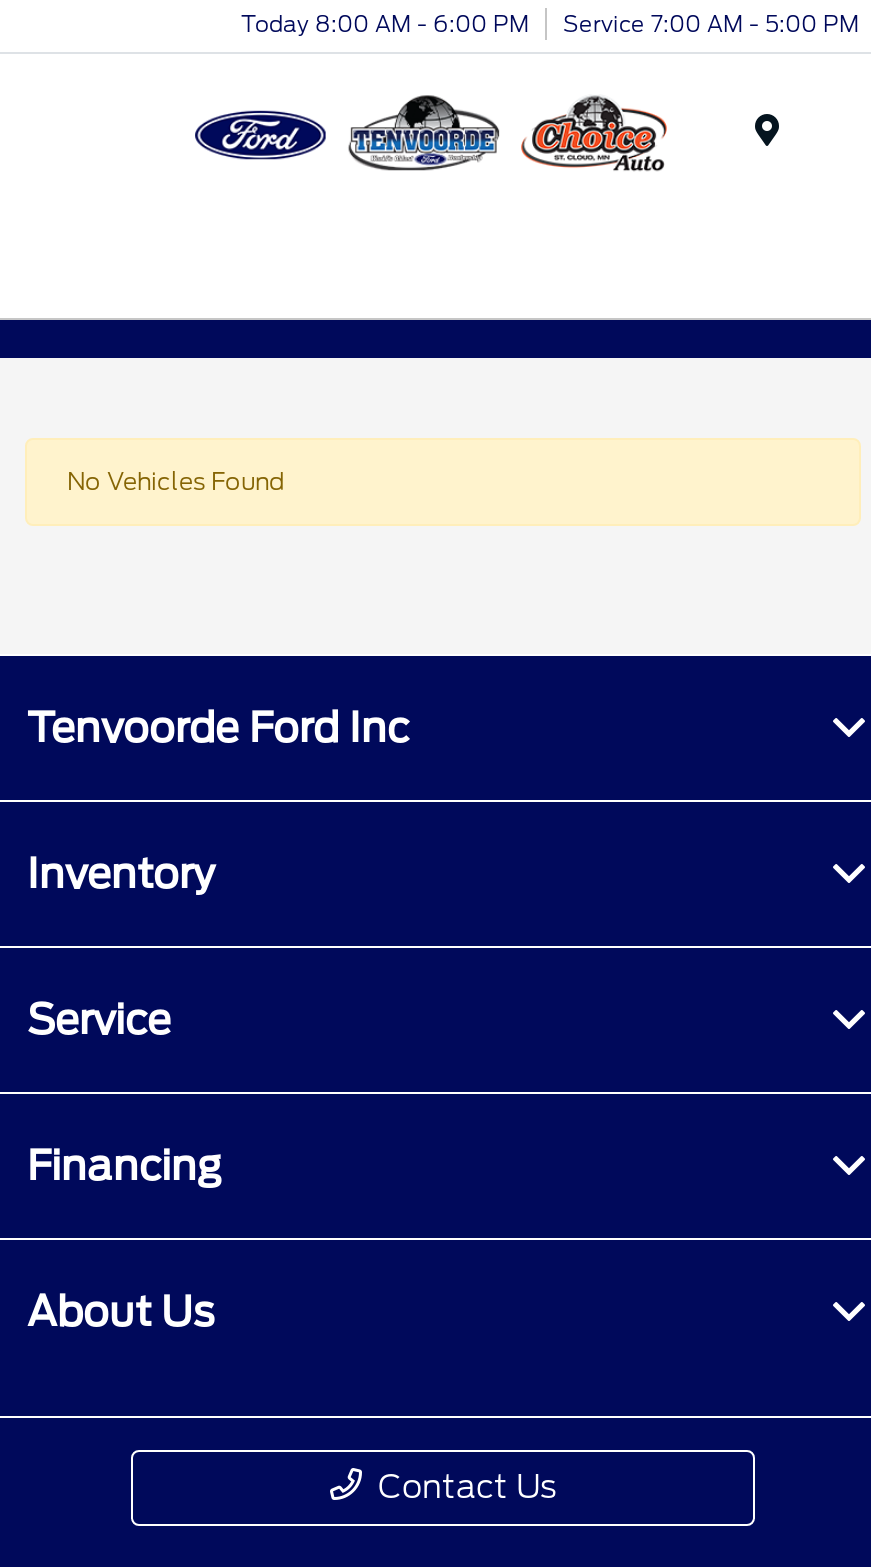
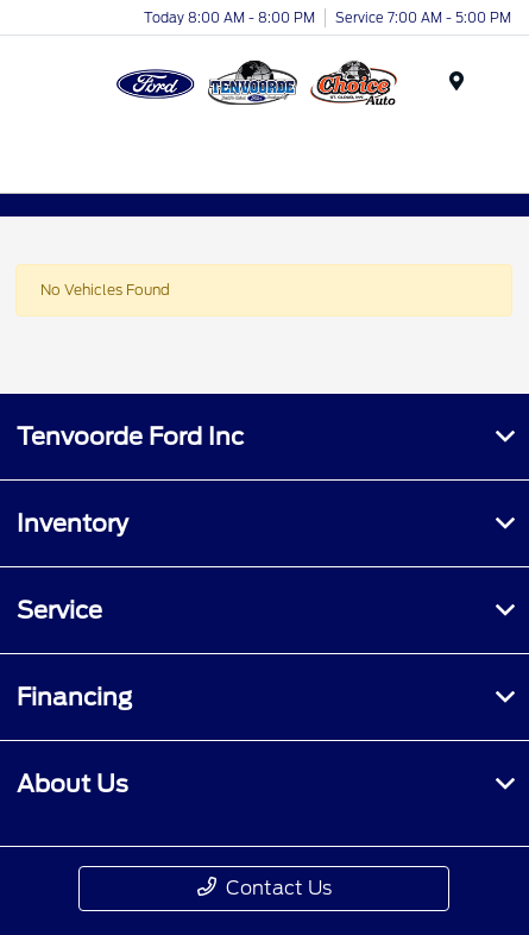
- Today 8:00 AM - 6:00 PM Service 7:00 AM - 5:00 PM
+ Today 8:00 AM - 8:00 PM Service 7:00 AM - 5:00 PM
